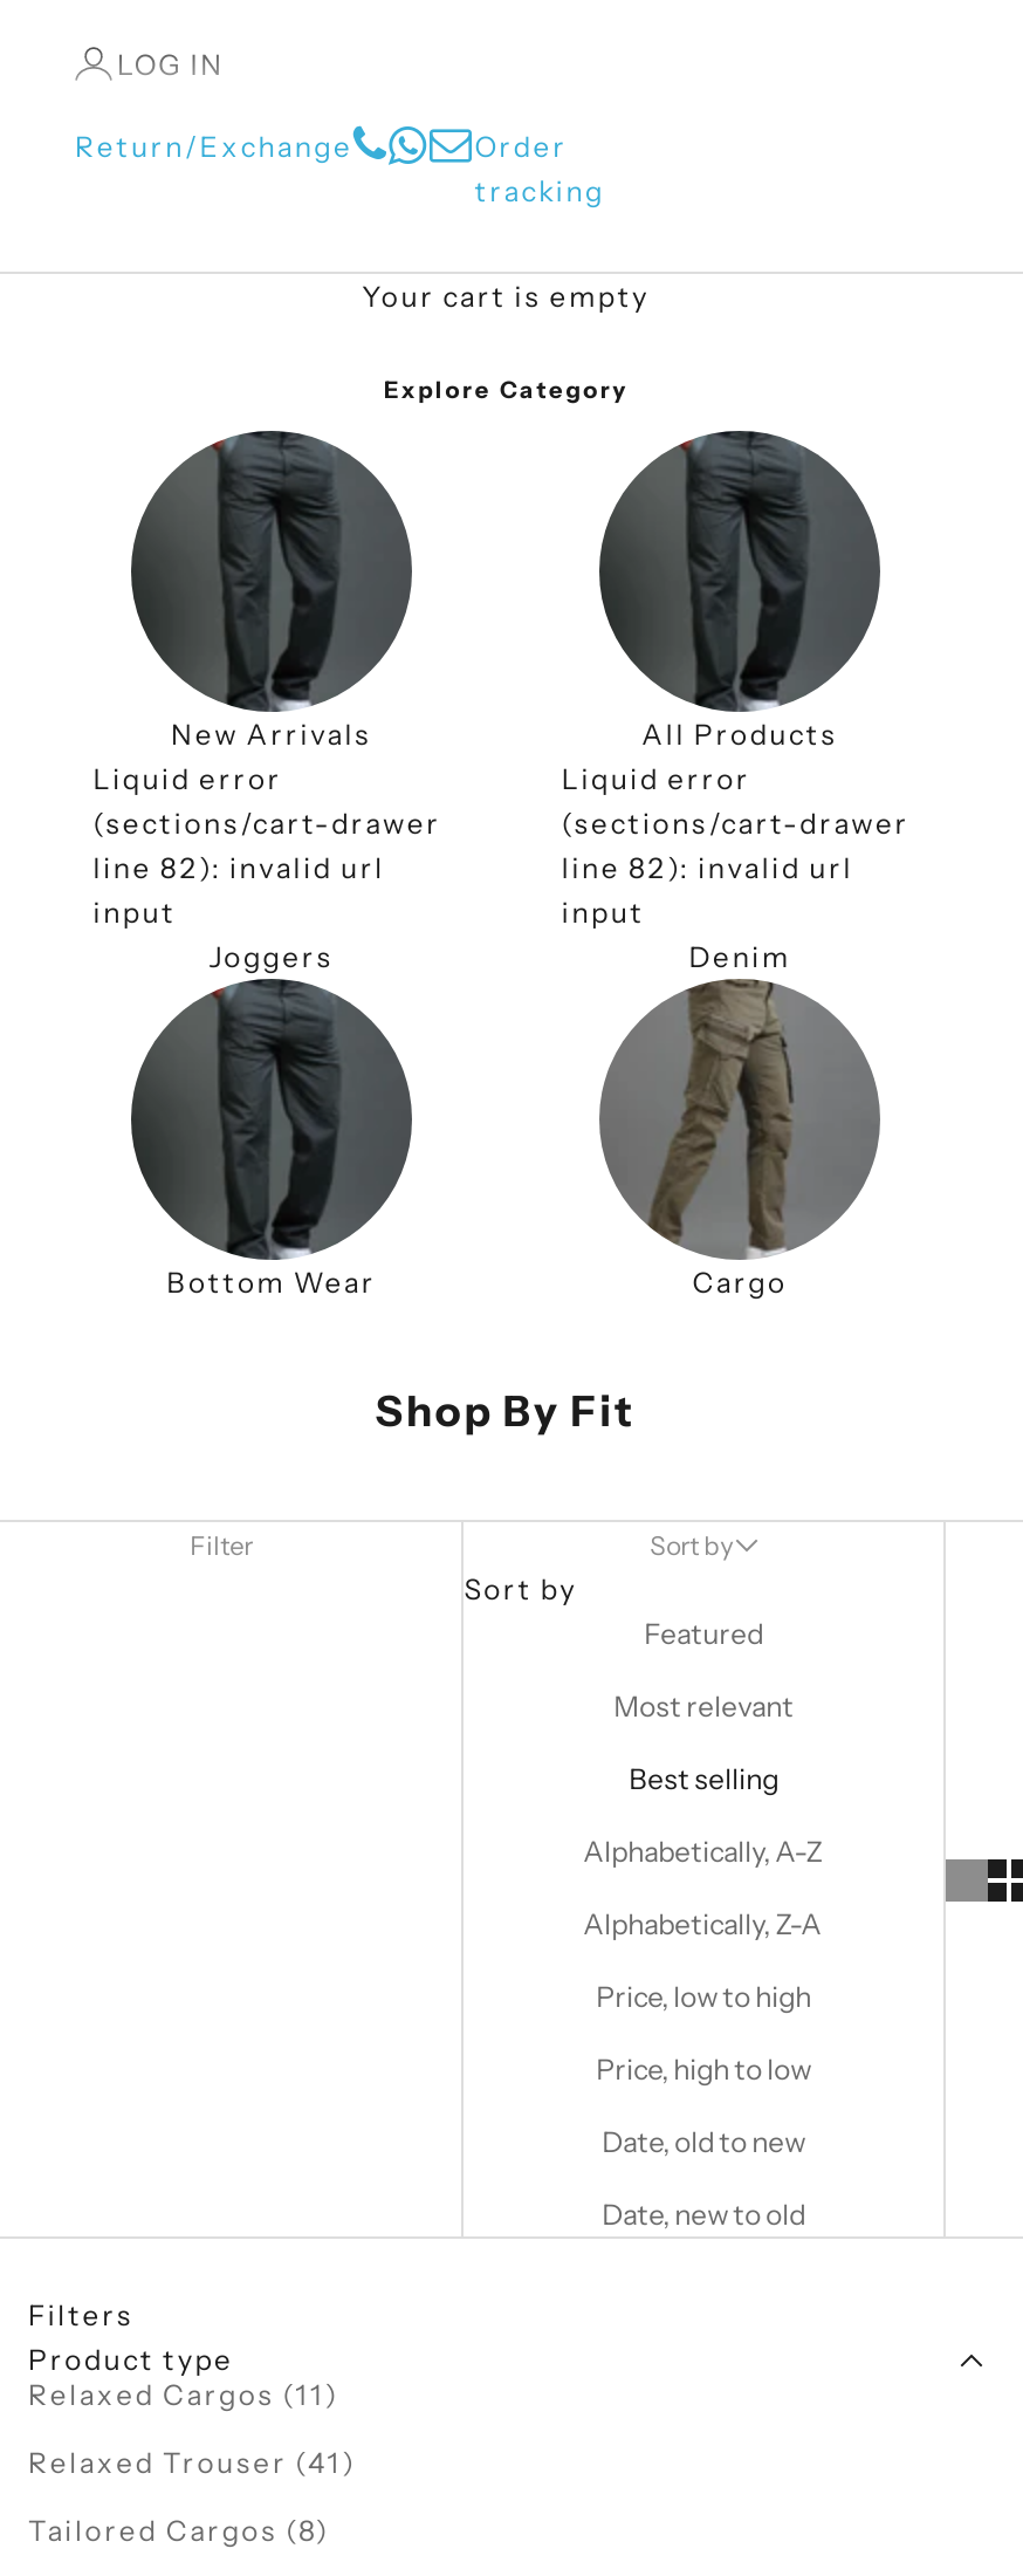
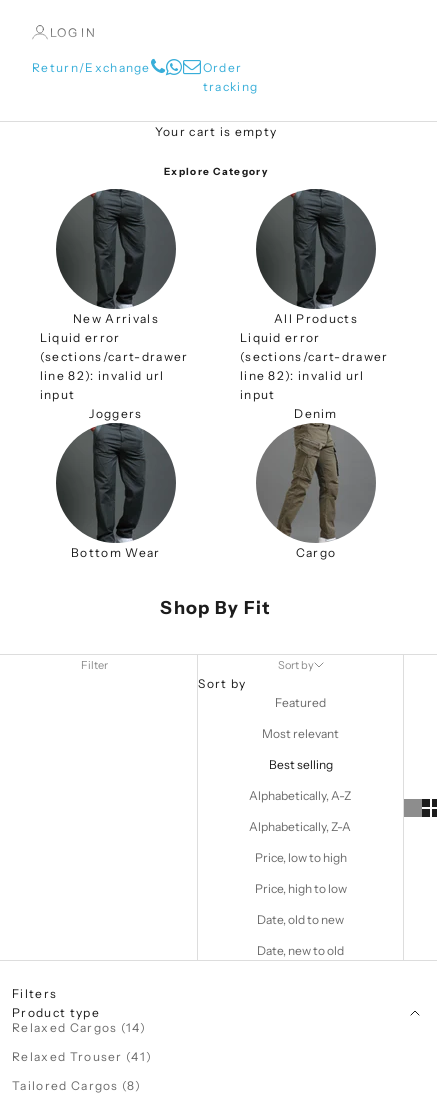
- Relaxed Cargos (11)
+ Relaxed Cargos (14)
